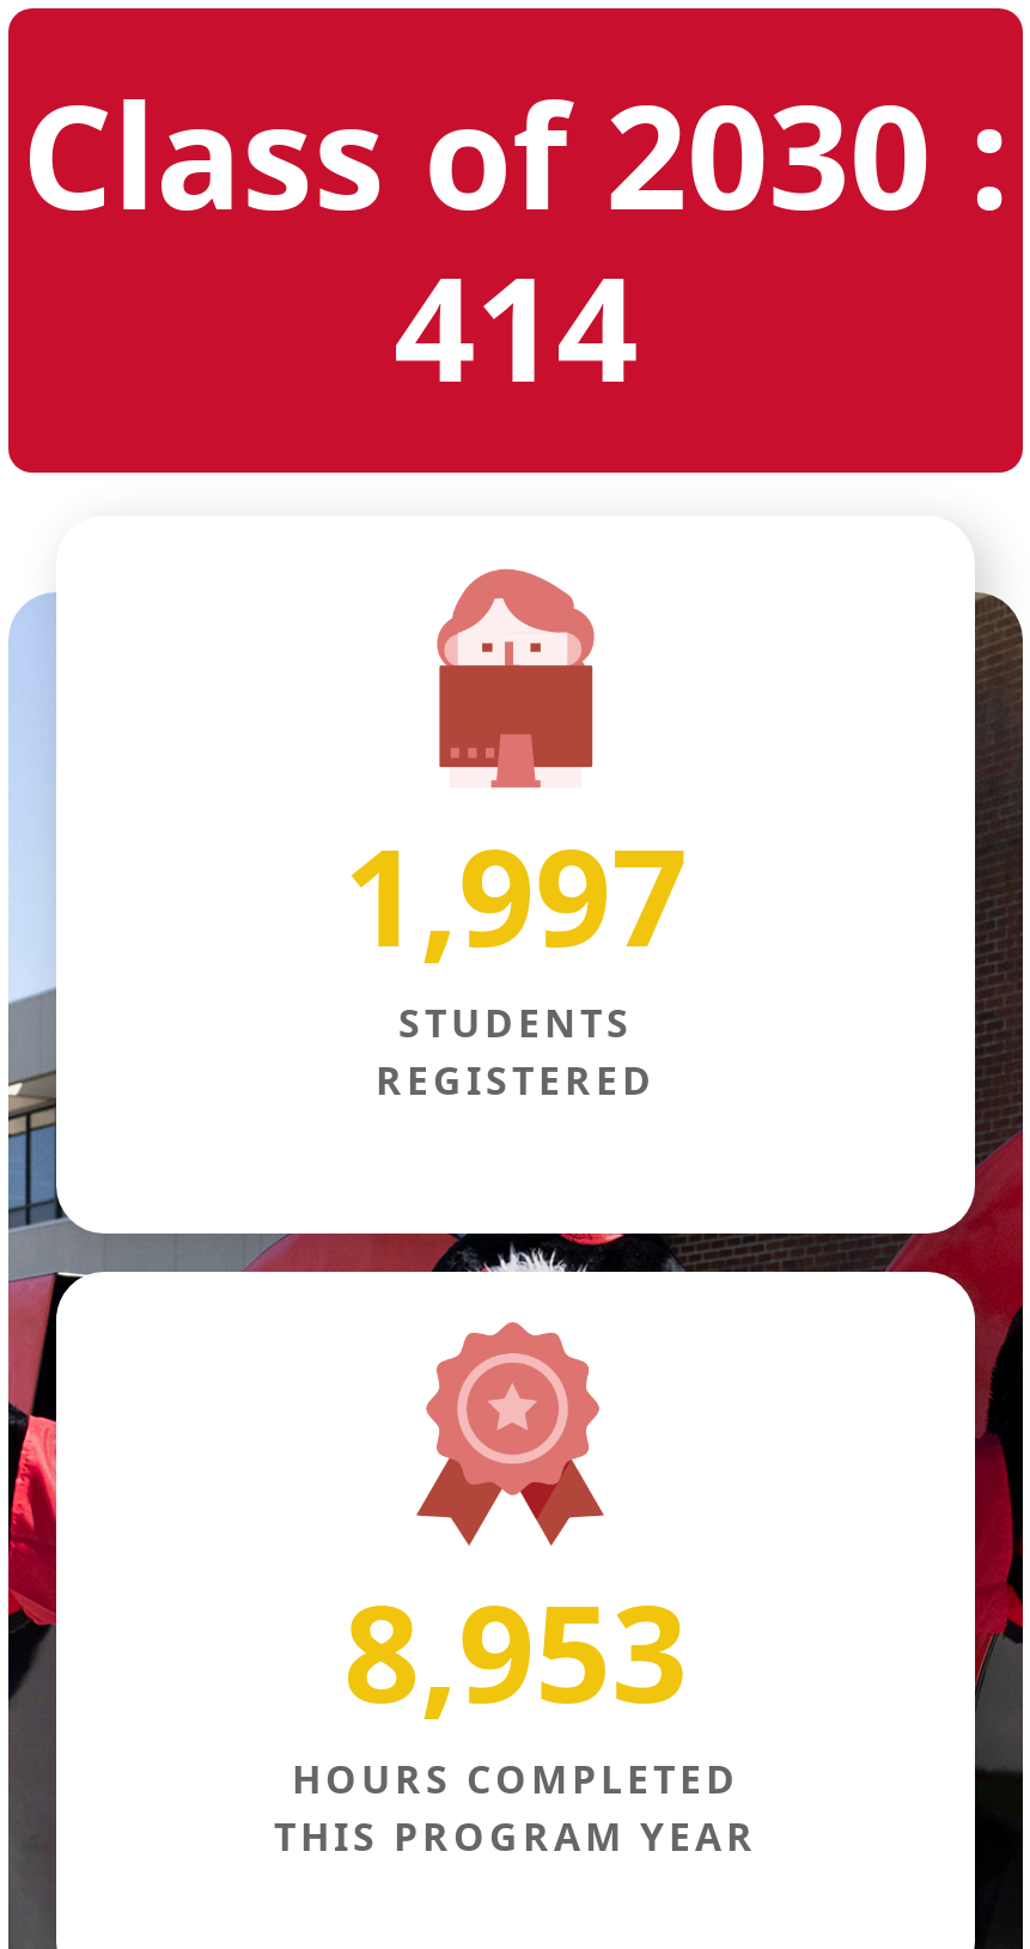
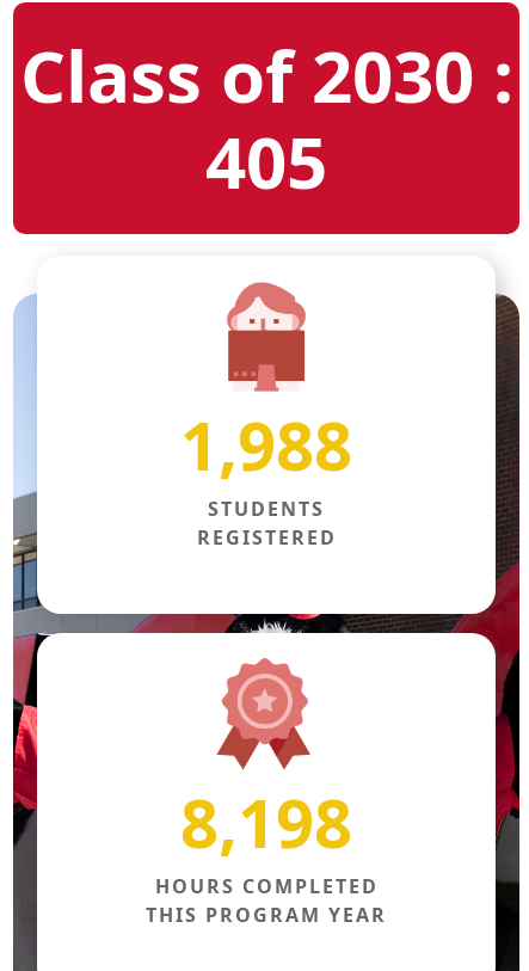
- 414
+ 405

- 1,997
+ 1,988

- 8,953
+ 8,198
